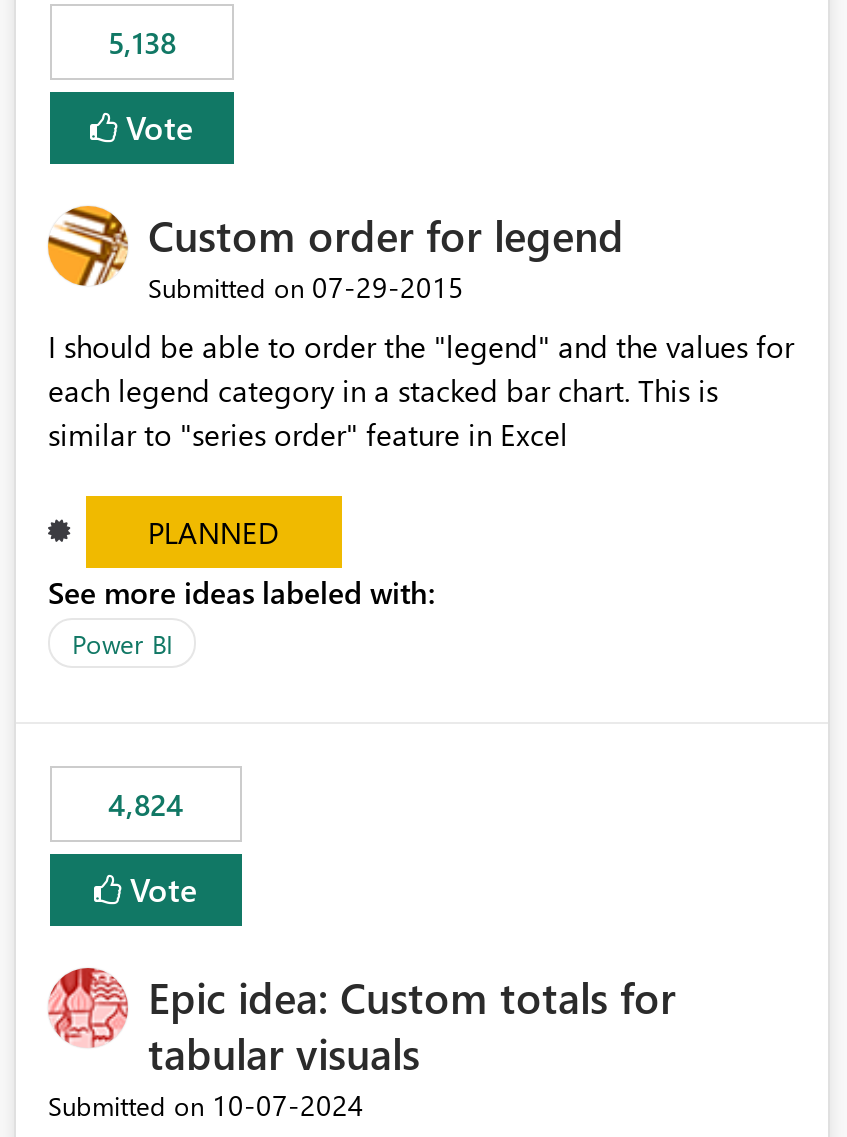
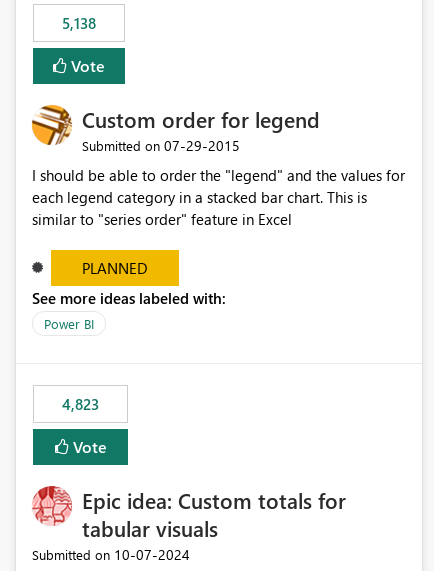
- 4,824
+ 4,823
